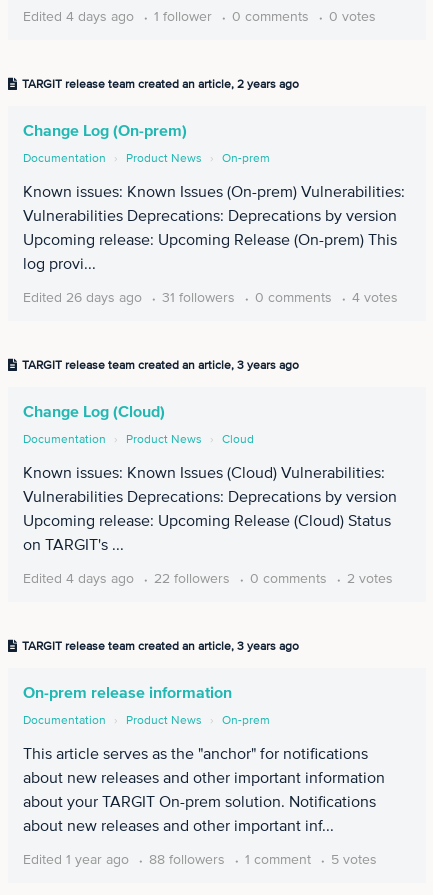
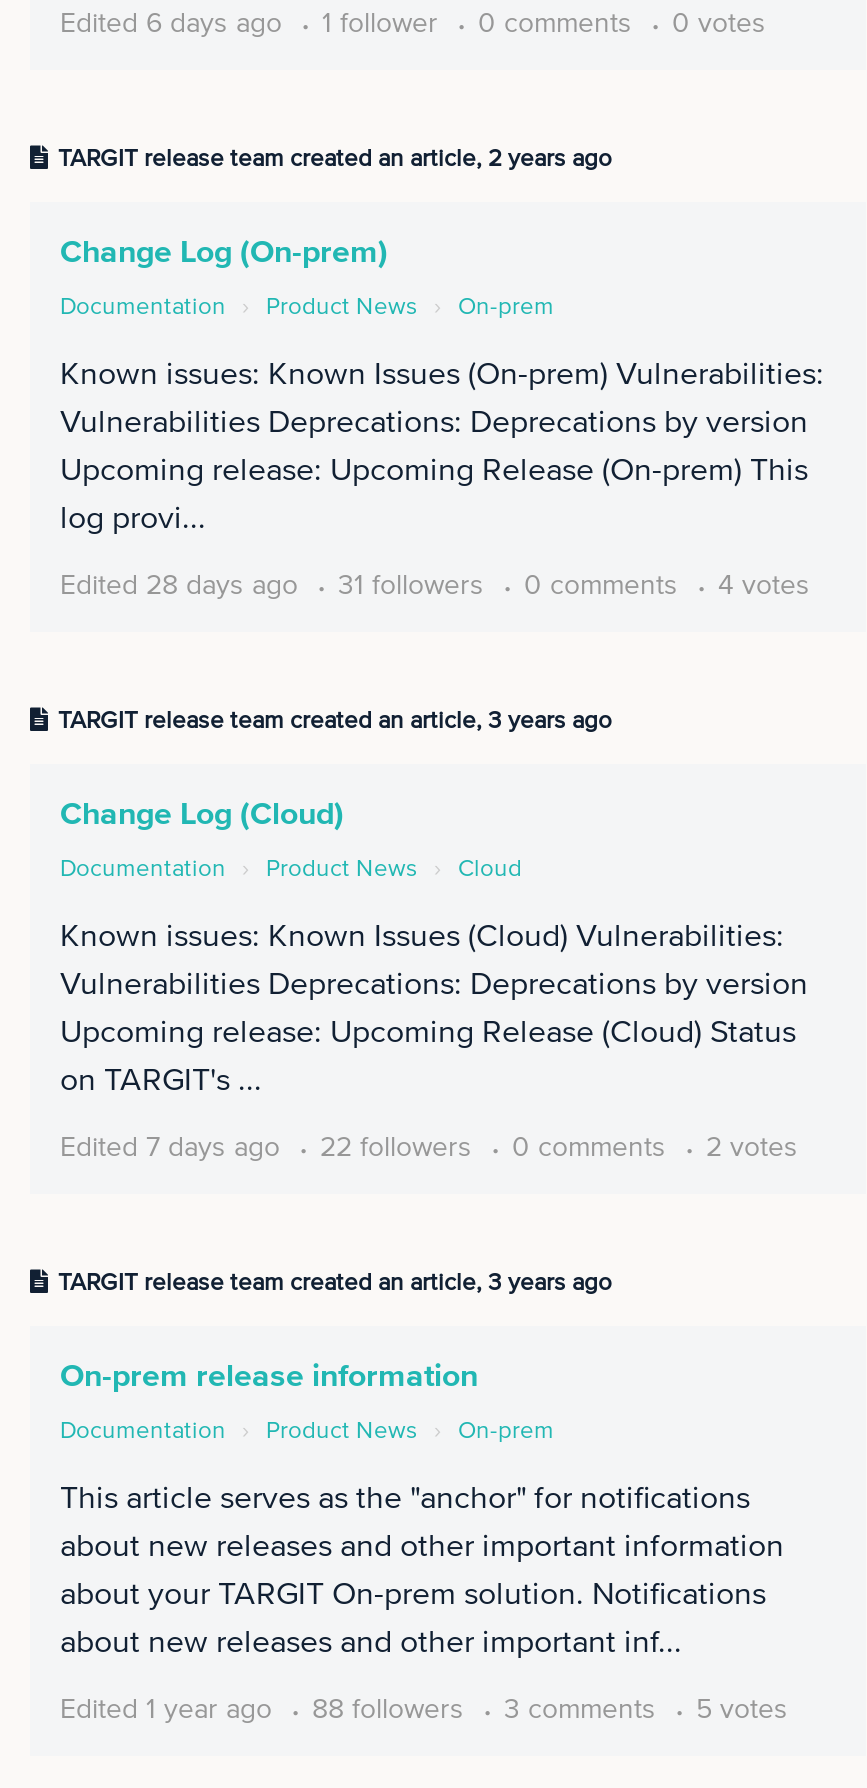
- Edited 4 days ago
+ Edited 6 days ago

- Edited 26 days ago
+ Edited 28 days ago

- Edited 4 days ago
+ Edited 7 days ago

- Edited 1 year ago 88 followers 1 comment 5 votes
+ Edited 1 year ago 88 followers 3 comments 5 votes
